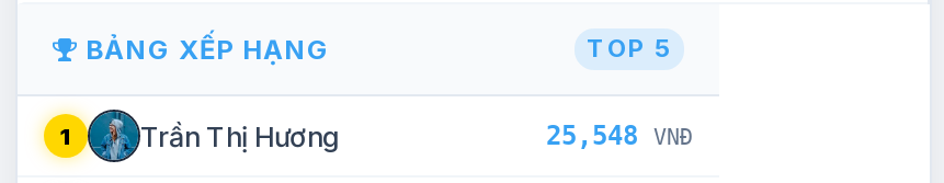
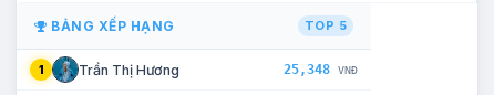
- 25,548 VNĐ
+ 25,348 VNĐ
